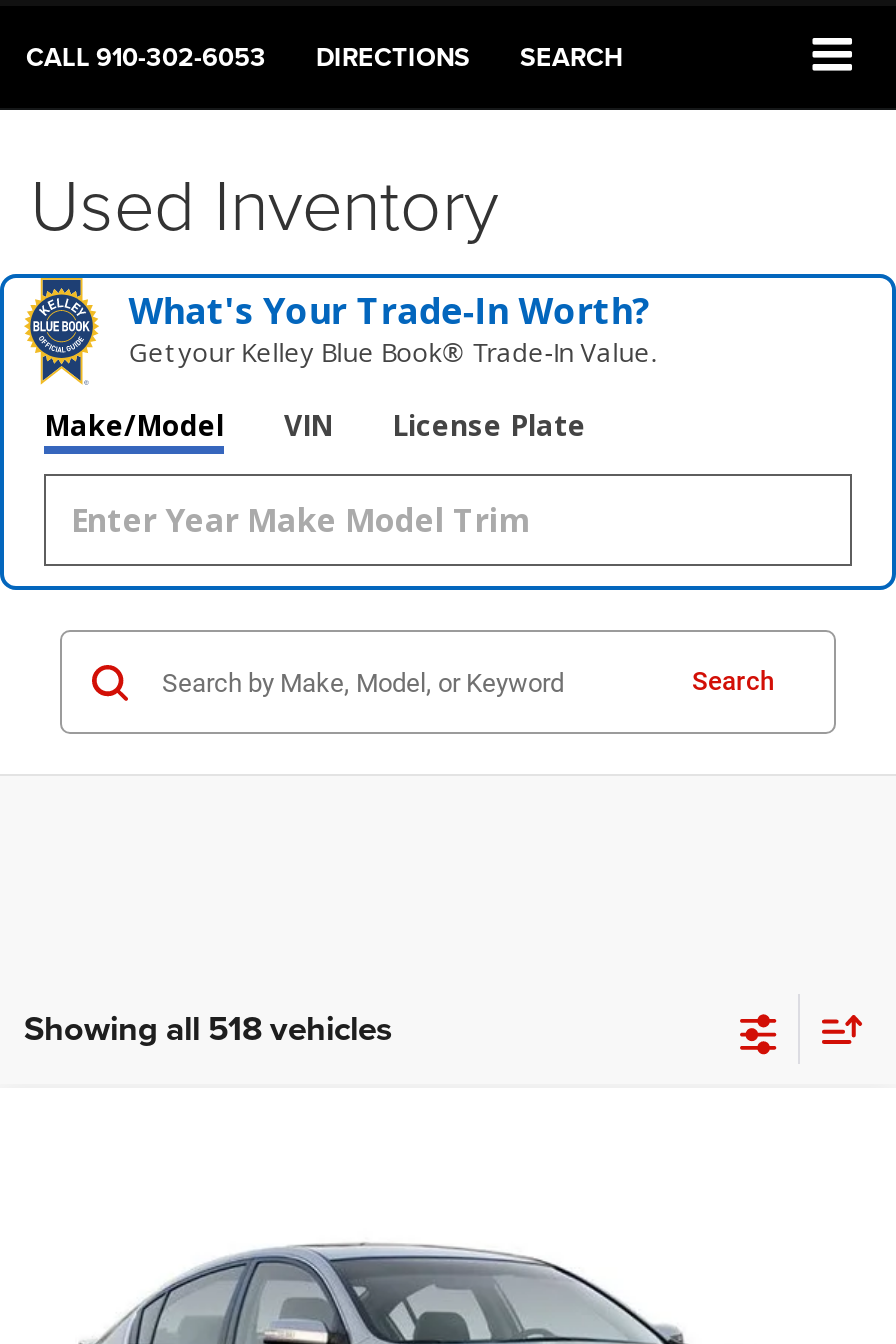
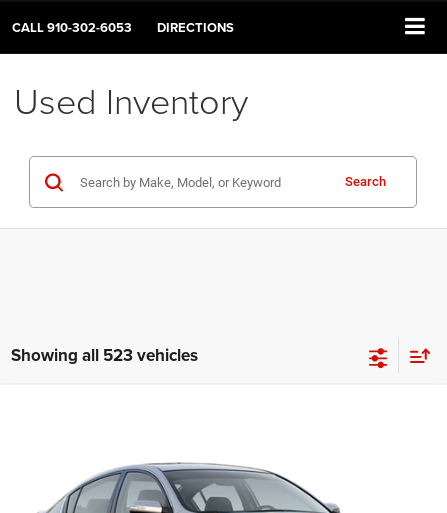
- SEARCH

- [image]
- What's Your Trade‑In Worth?
- Get your Kelley Blue Book® Trade‑In Value.
- Make/Model
- VIN
- License Plate

- Showing all 518 vehicles
+ Showing all 523 vehicles
